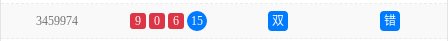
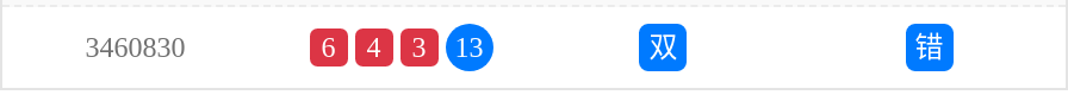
- 3459974
- 9
- 0
+ 3460830

- 15
+ 4
+ 3
+ 13
